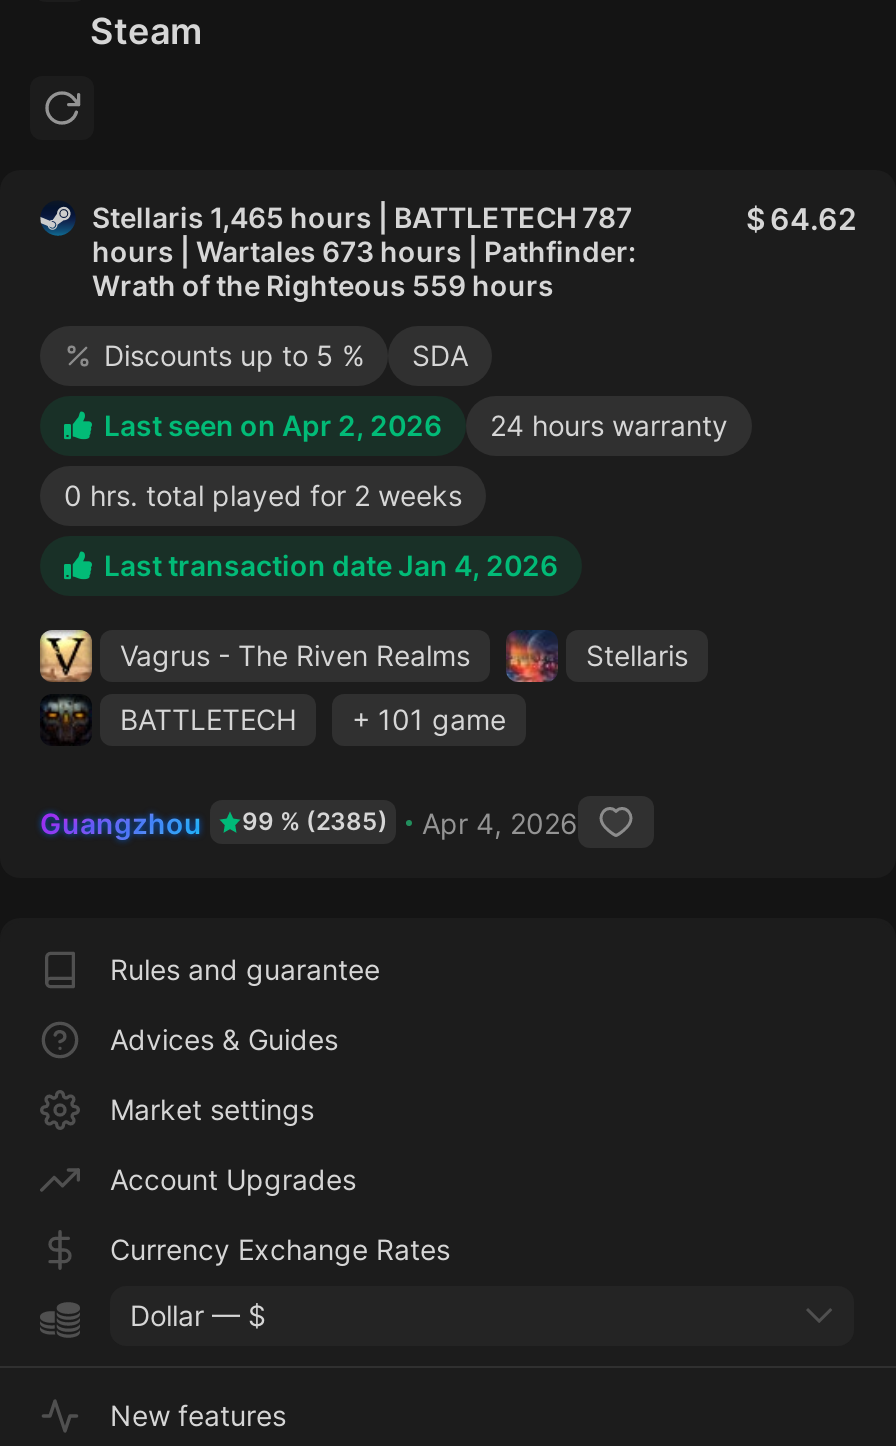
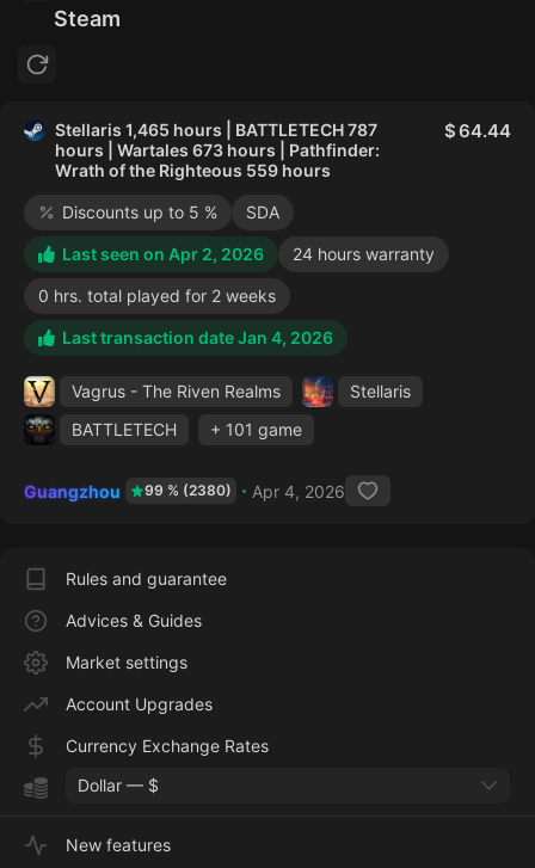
- 64.62
+ 64.44

- Guangzhou 99 % (2385) Apr 4, 2026
+ Guangzhou 99 % (2380) Apr 4, 2026
